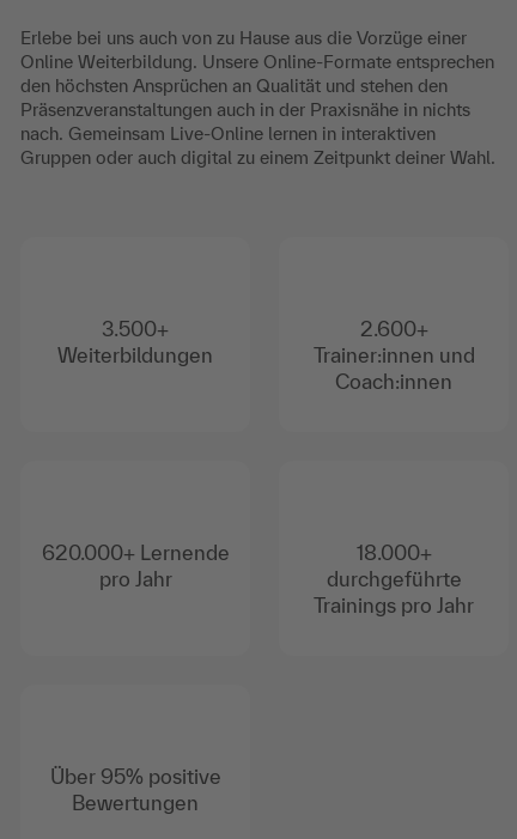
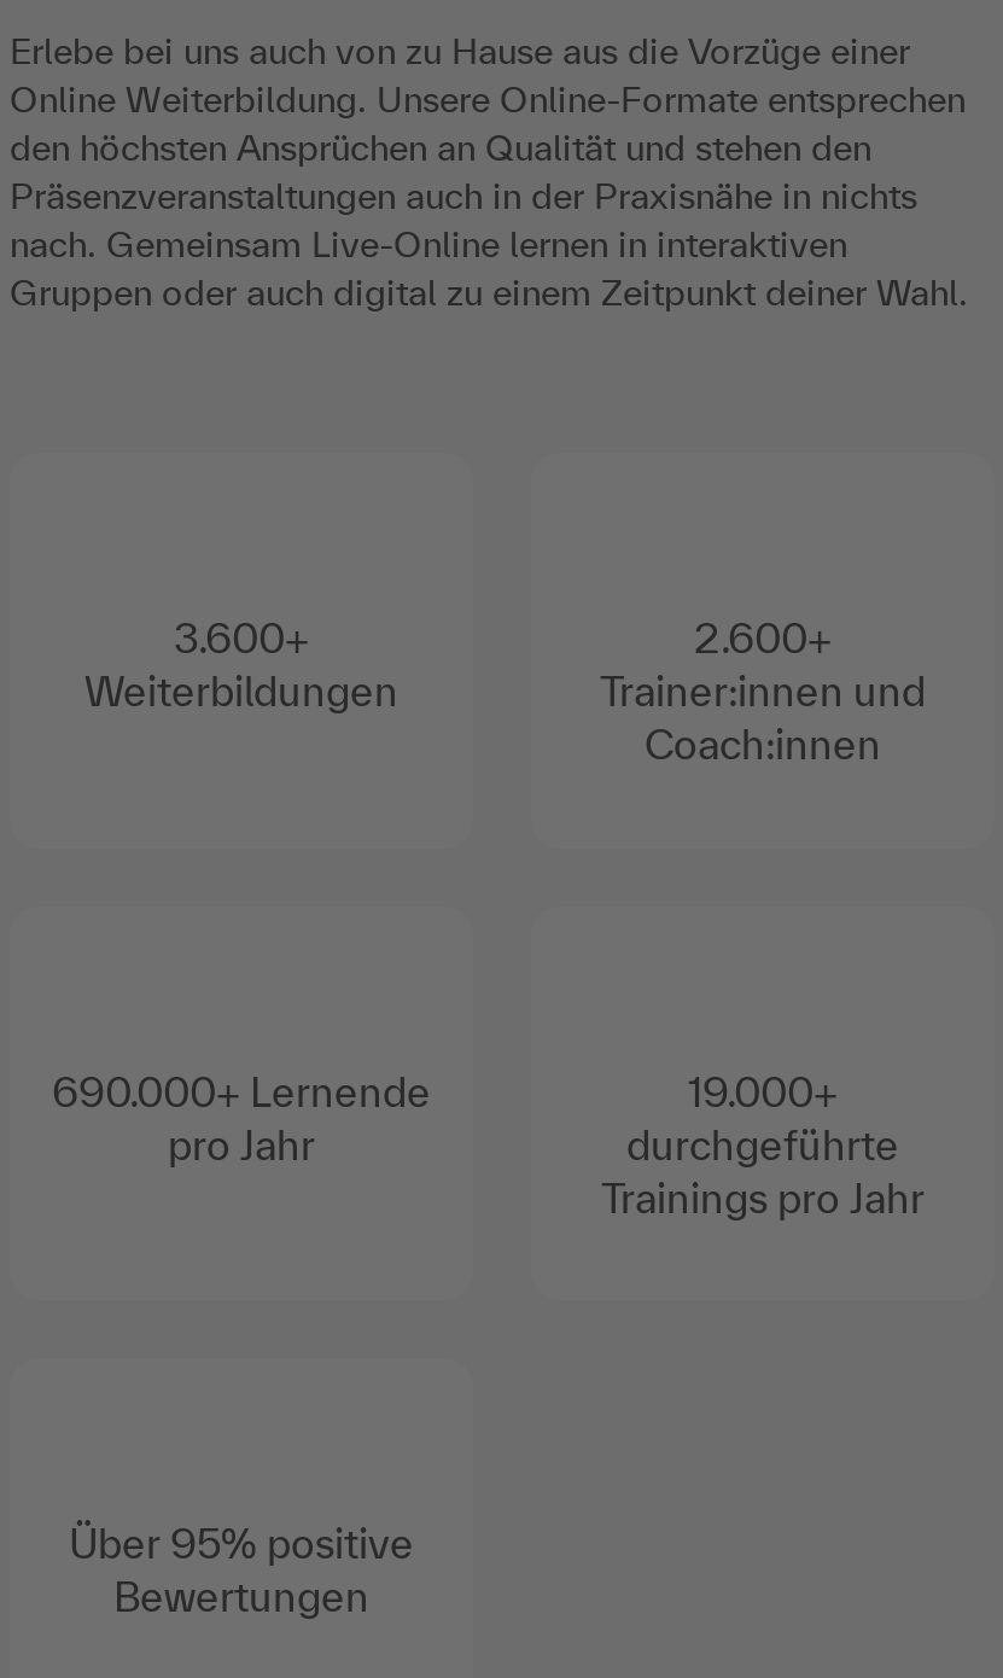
- 3.500+
+ 3.600+

- 620.000+ Lernende
+ 690.000+ Lernende

- 18.000+
+ 19.000+
